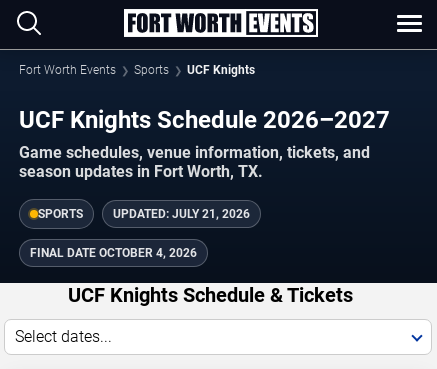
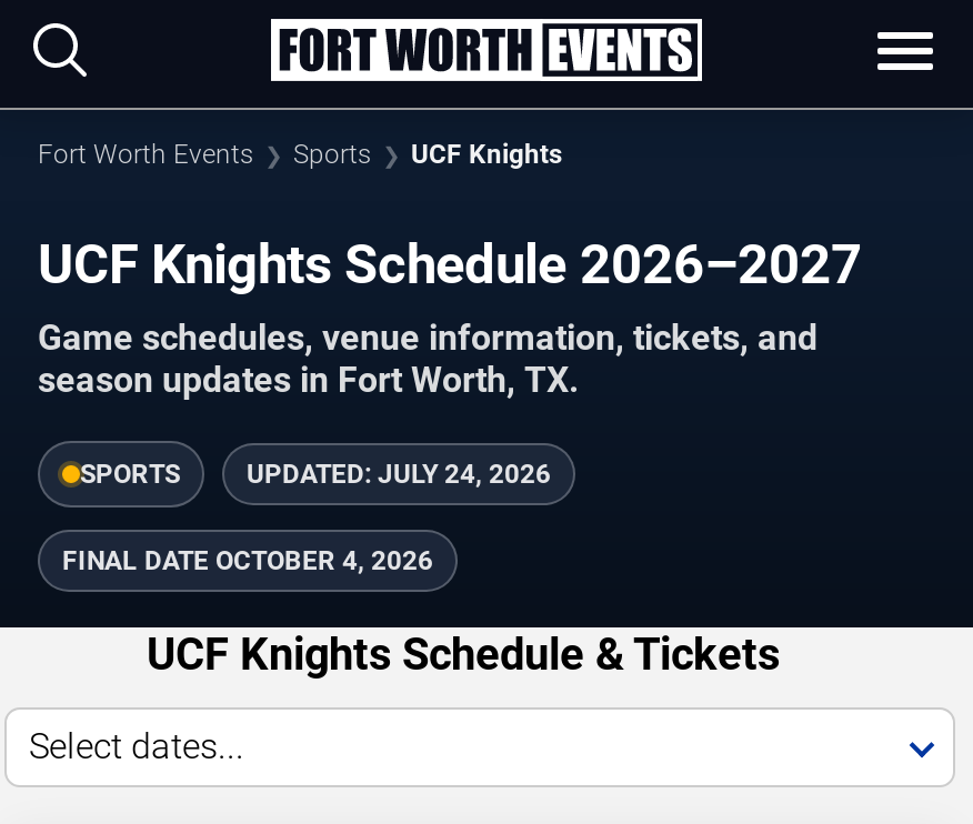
- UPDATED: JULY 21, 2026
+ UPDATED: JULY 24, 2026
